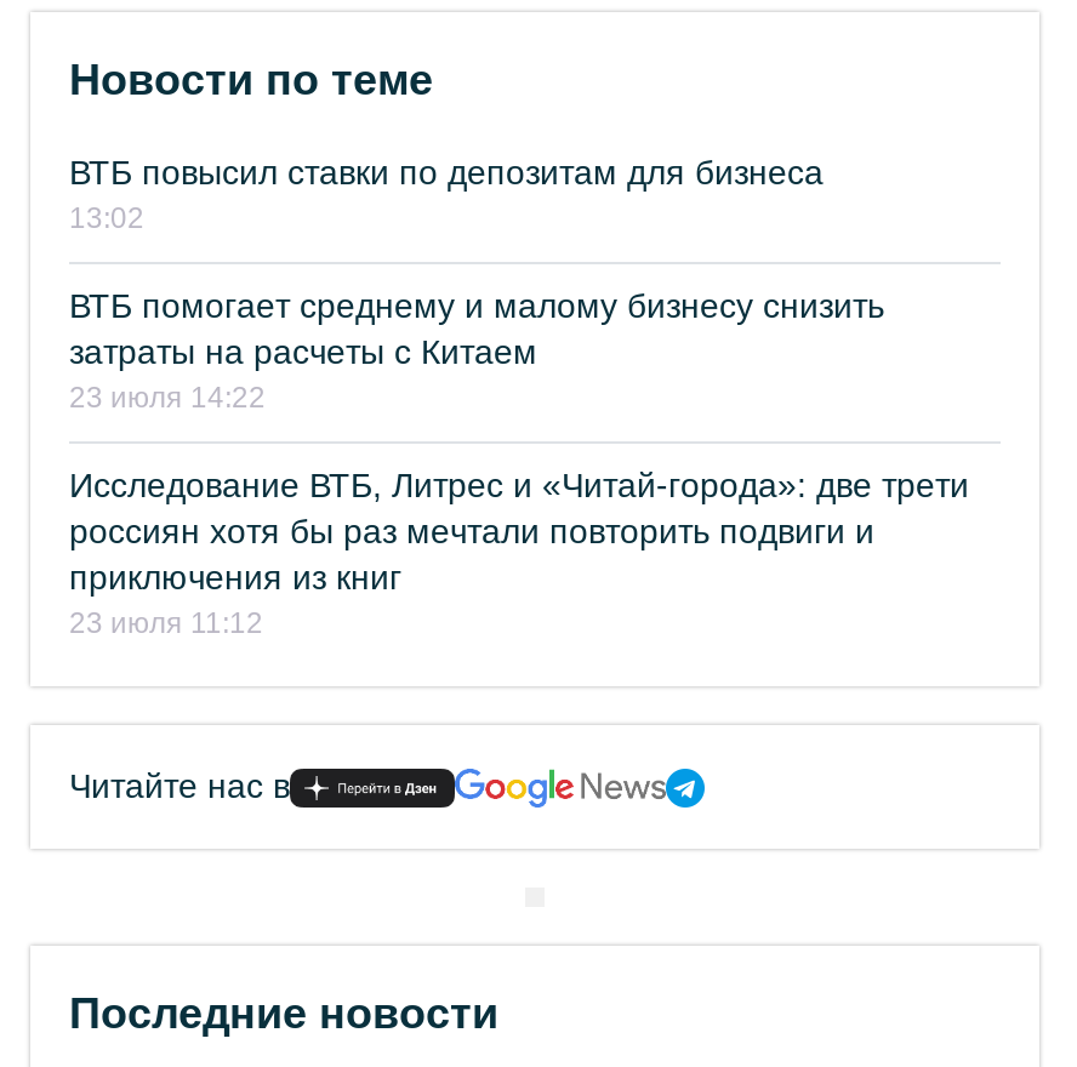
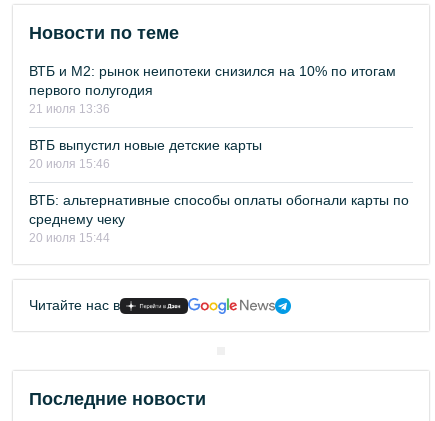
- ВТБ повысил ставки по депозитам для бизнеса
- 13:02
+ ВТБ и М2: рынок неипотеки снизился на 10% по итогам
+ первого полугодия
+ 21 июля 13:36

- ВТБ помогает среднему и малому бизнесу снизить
- затраты на расчеты с Китаем
- 23 июля 14:22
+ ВТБ выпустил новые детские карты
+ 20 июля 15:46

- Исследование ВТБ, Литрес и «Читай-города»: две трети
- россиян хотя бы раз мечтали повторить подвиги и
- приключения из книг
- 23 июля 11:12
+ ВТБ: альтернативные способы оплаты обогнали карты по
+ среднему чеку
+ 20 июля 15:44
